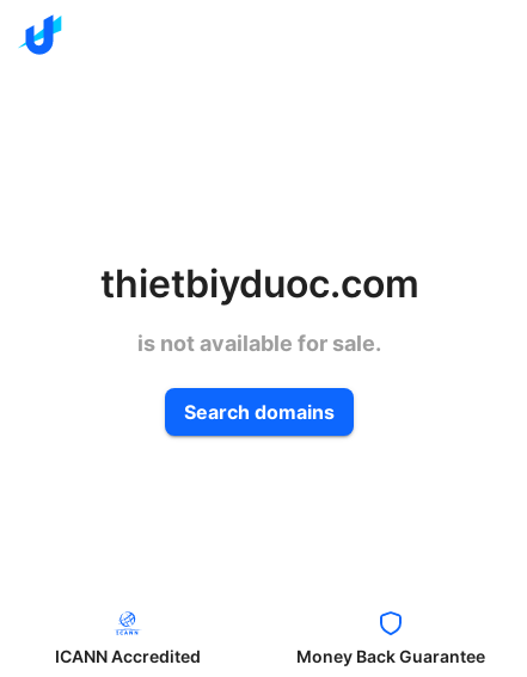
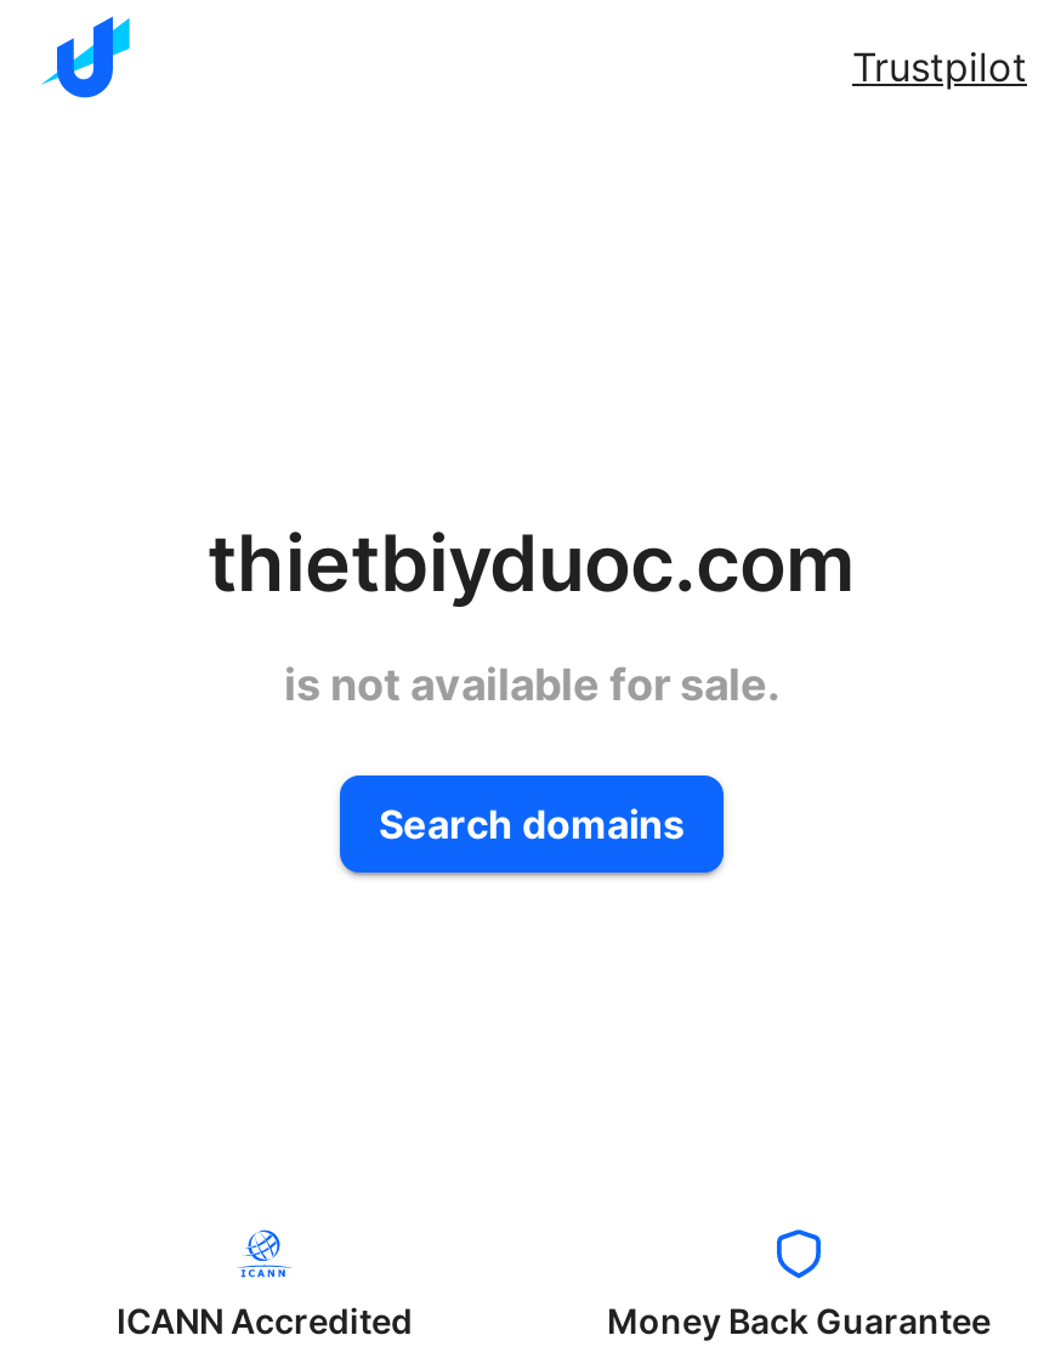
+ Trustpilot
